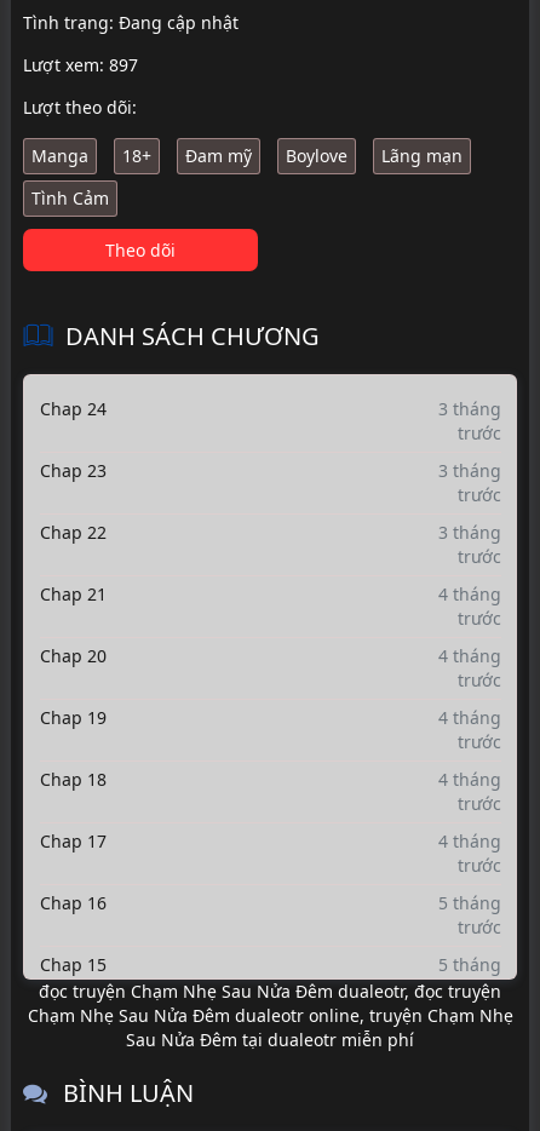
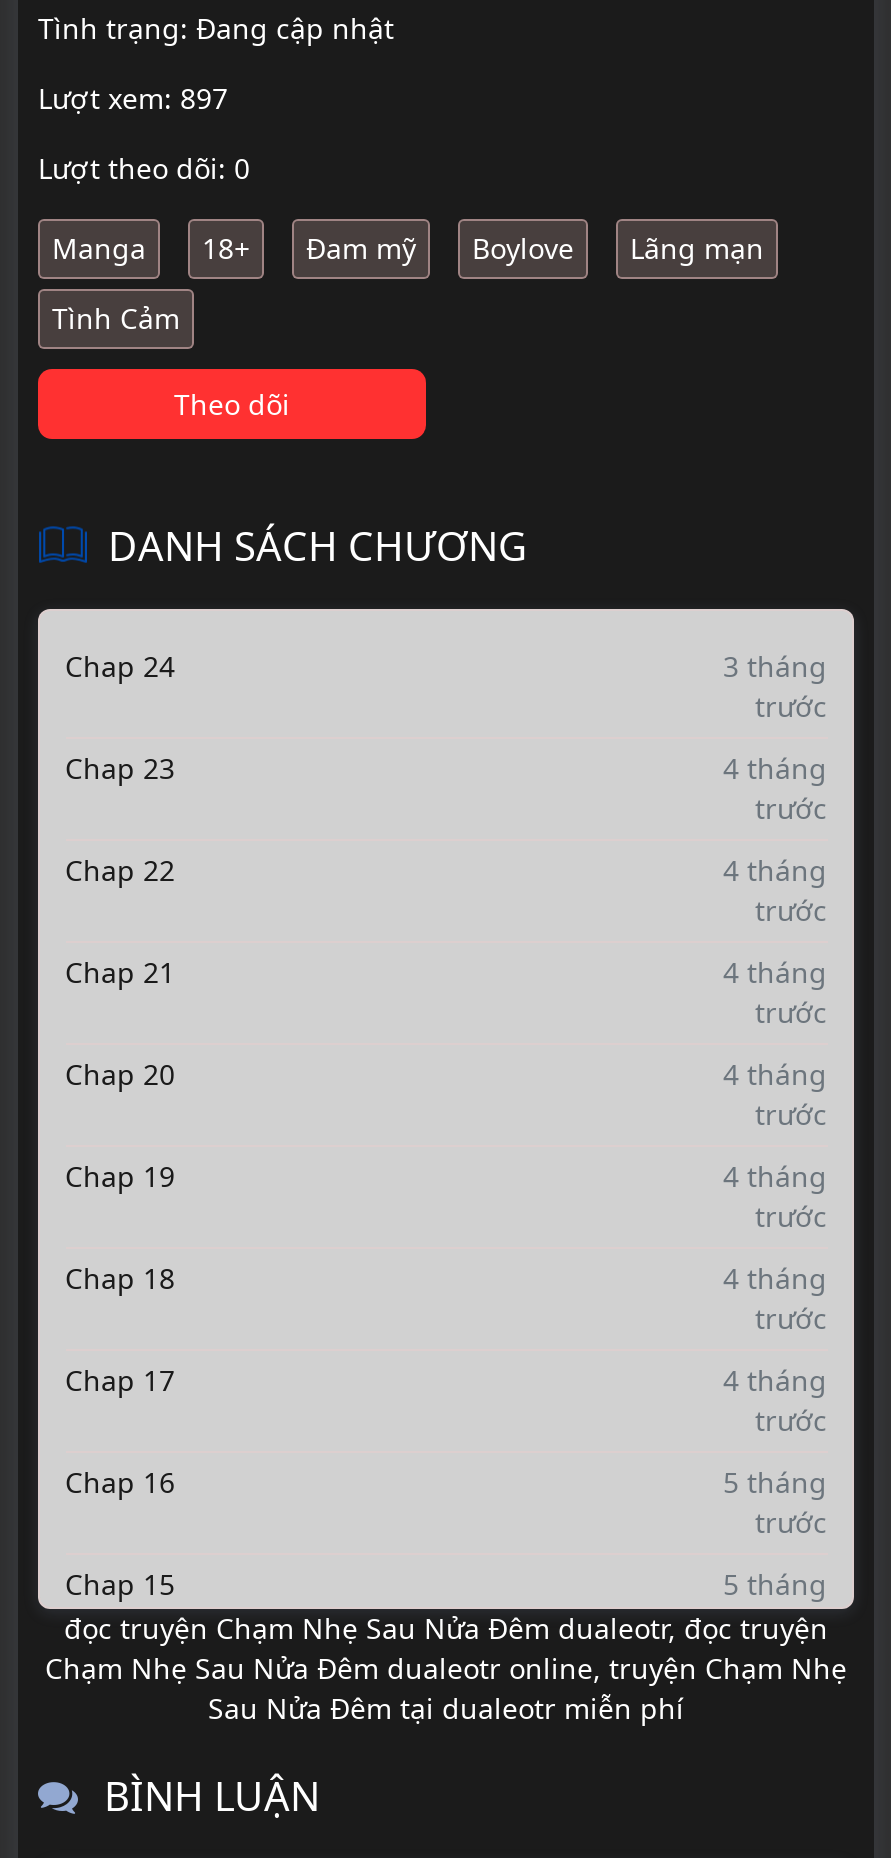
- Lượt theo dõi:
+ Lượt theo dõi: 0

- 3 tháng
+ 4 tháng

- 3 tháng
+ 4 tháng
